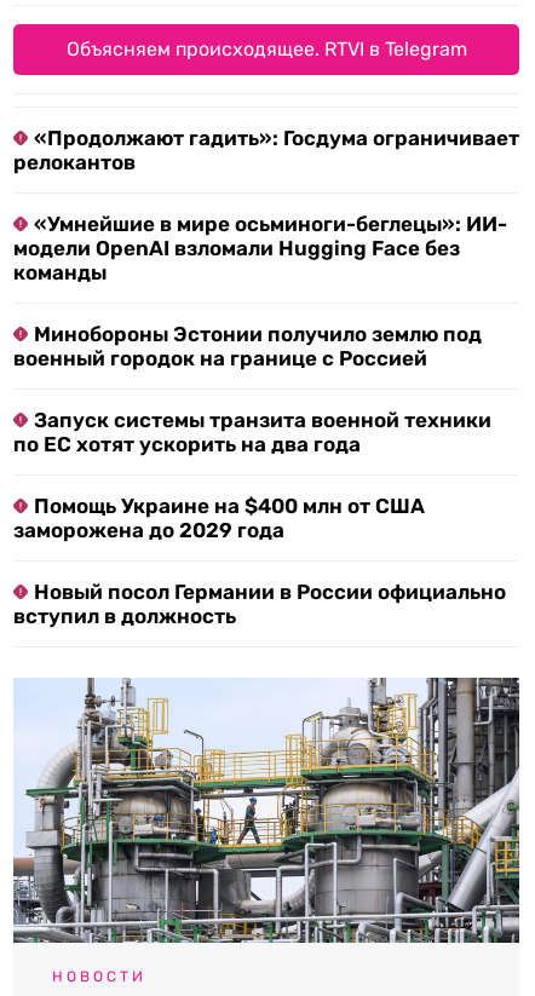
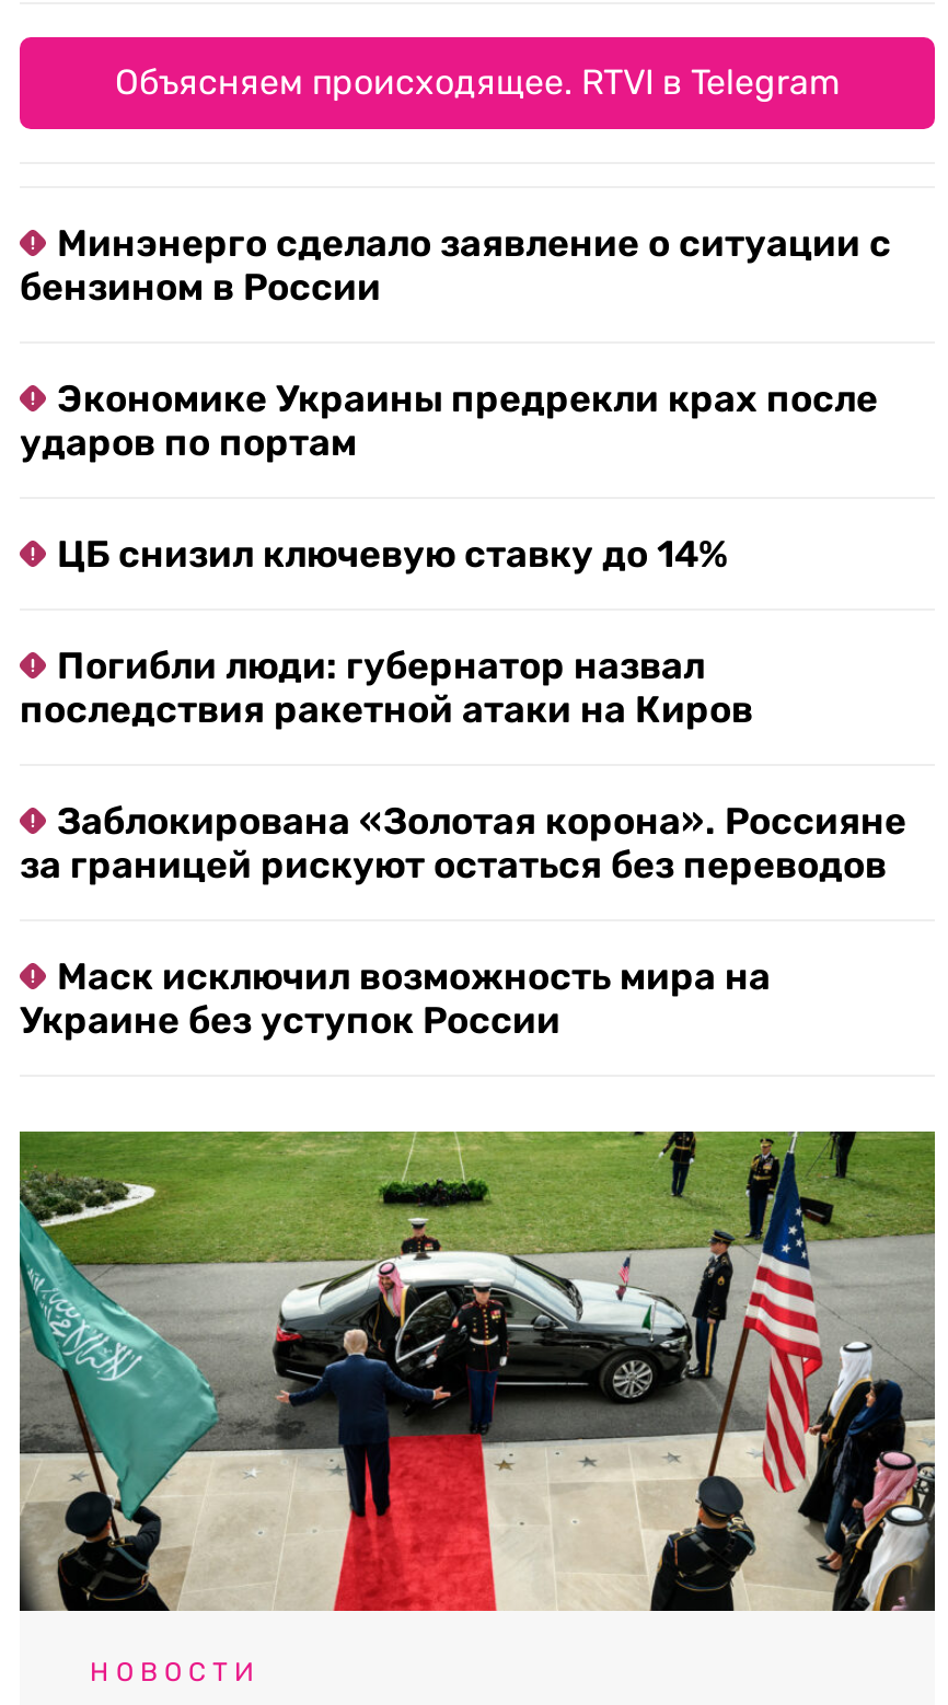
- «Продолжают гадить»: Госдума ограничивает
- релокантов
+ Минэнерго сделало заявление о ситуации с
+ бензином в России

- «Умнейшие в мире осьминоги-беглецы»: ИИ-
- модели OpenAI взломали Hugging Face без
- команды
+ Экономике Украины предрекли крах после
+ ударов по портам

- Минобороны Эстонии получило землю под
- военный городок на границе с Россией
+ ЦБ снизил ключевую ставку до 14%

- Запуск системы транзита военной техники
- по ЕС хотят ускорить на два года
+ Погибли люди: губернатор назвал
+ последствия ракетной атаки на Киров

- Помощь Украине на $400 млн от США
- заморожена до 2029 года
+ Заблокирована «Золотая корона». Россияне
+ за границей рискуют остаться без переводов

- Новый посол Германии в России официально
- вступил в должность
+ Маск исключил возможность мира на
+ Украине без уступок России

- [image]
+ [image]
